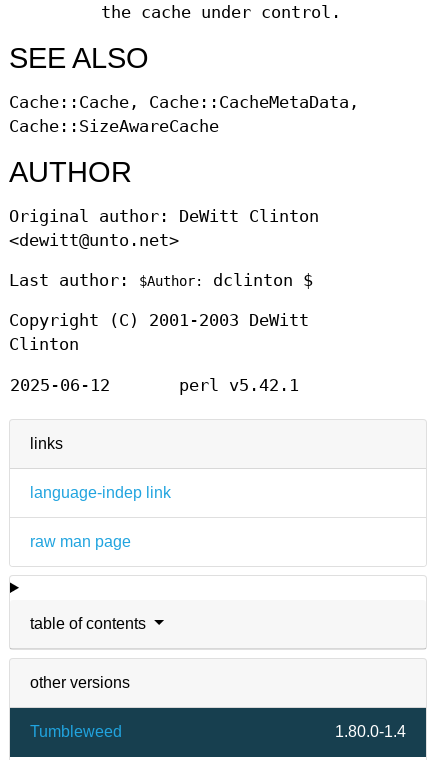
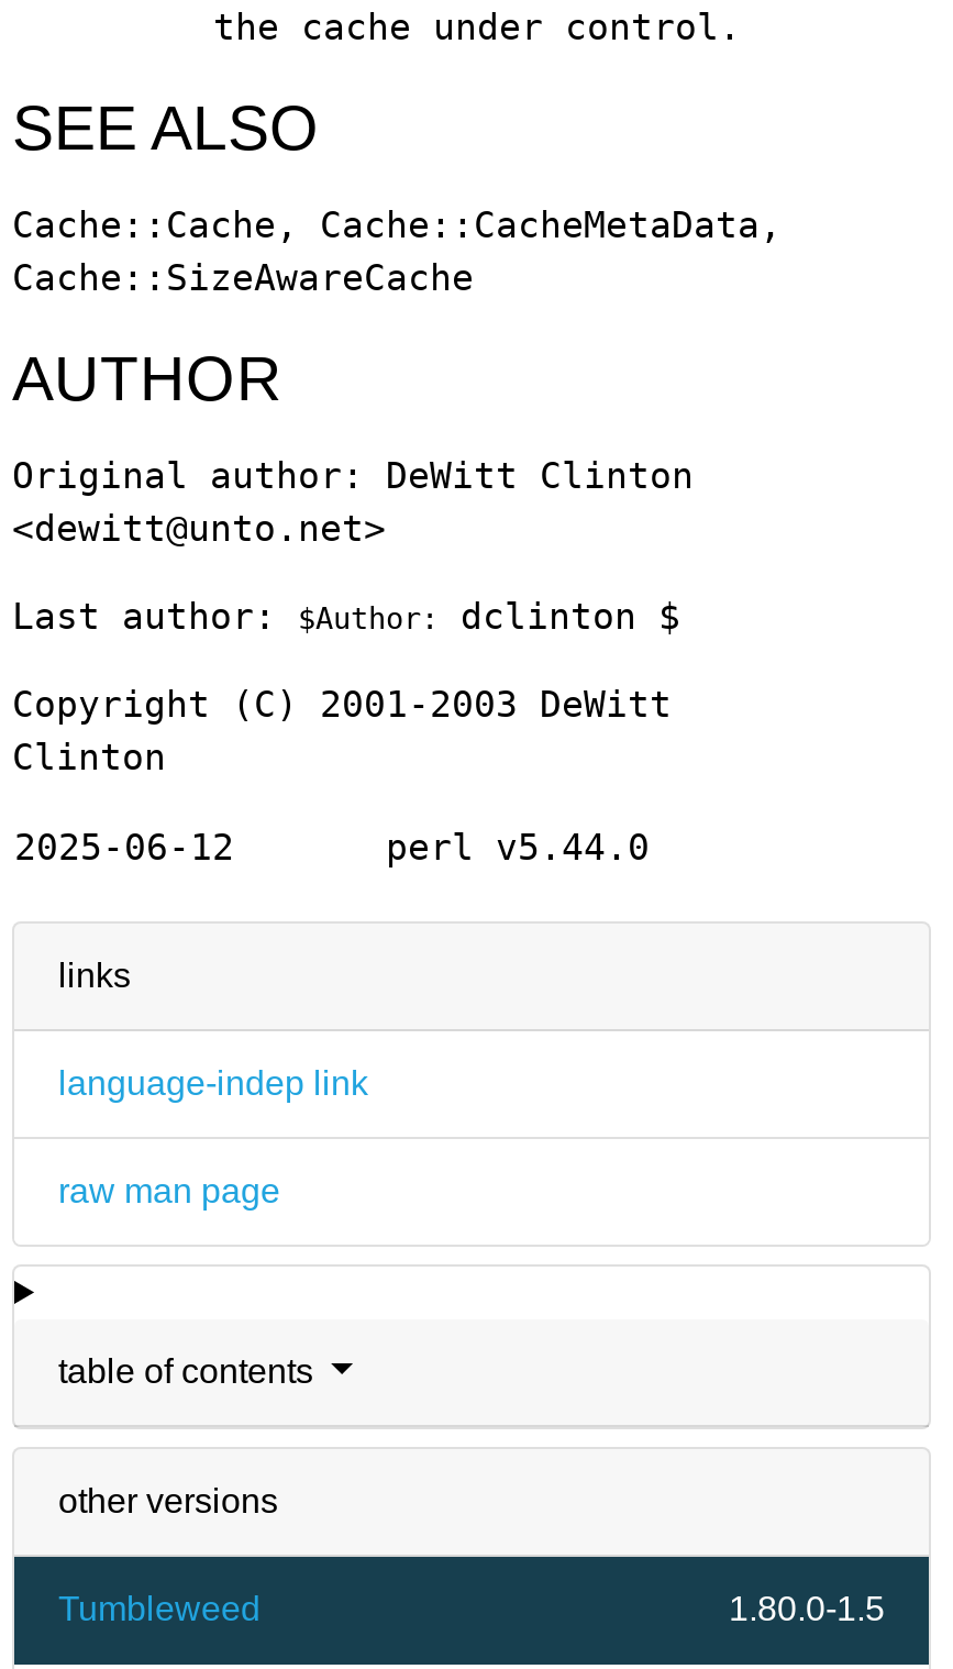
- perl v5.42.1
+ perl v5.44.0

- 1.80.0-1.4
+ 1.80.0-1.5
